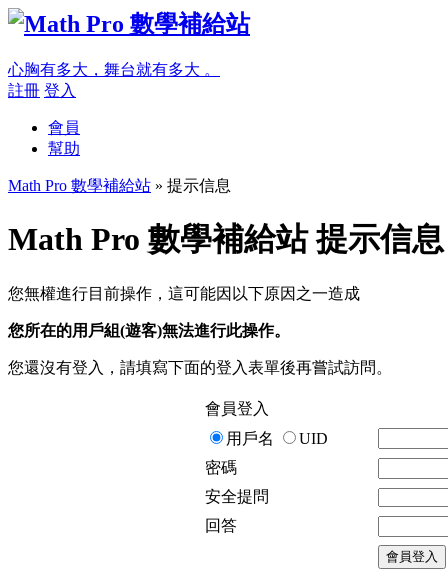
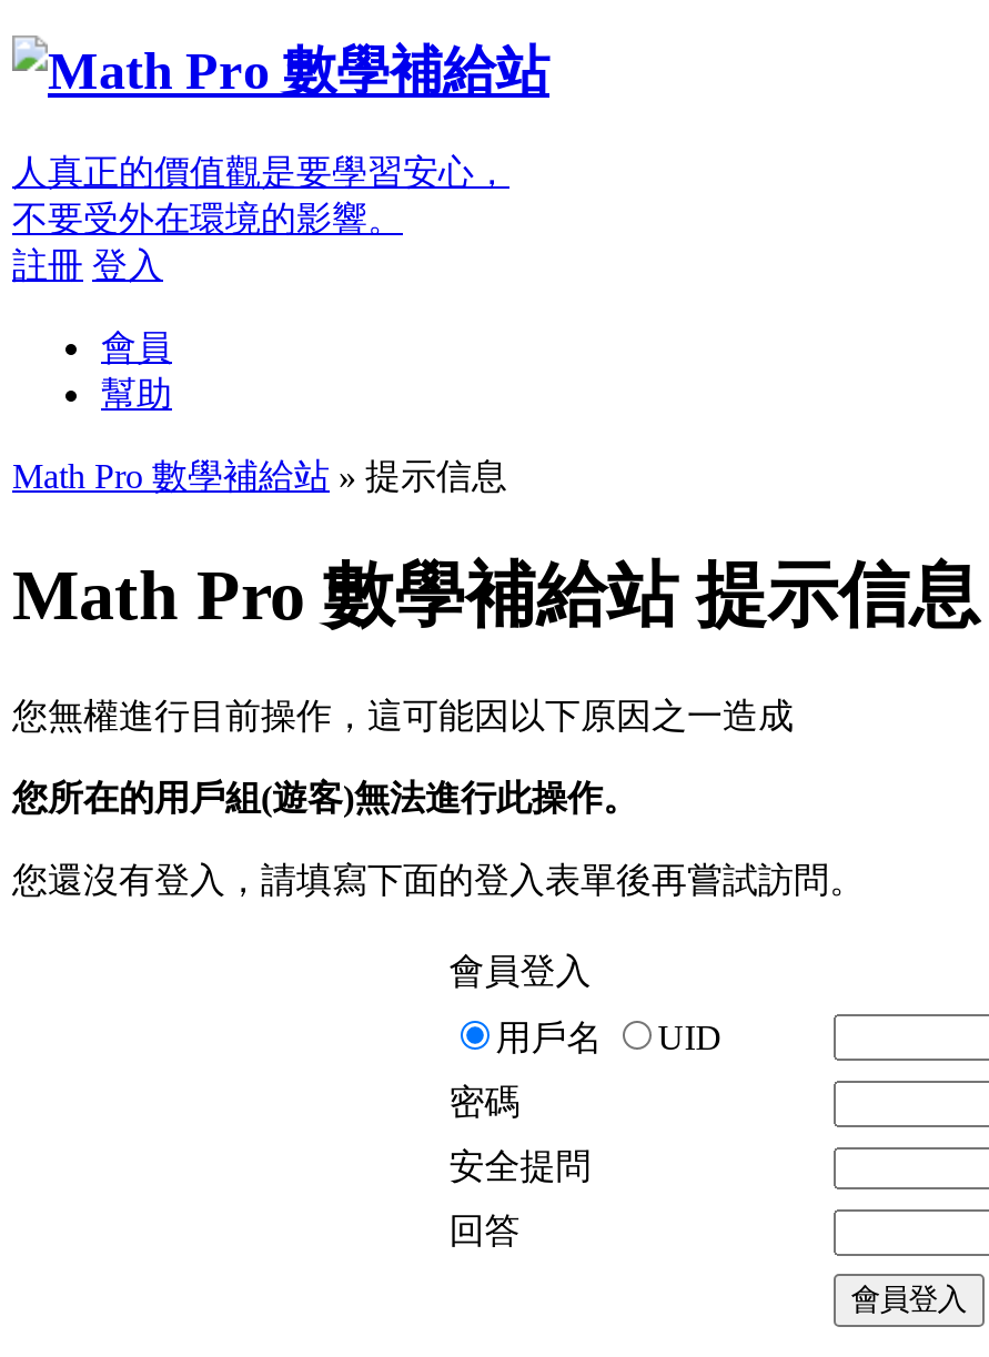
- 心胸有多大，舞台就有多大 。
+ 人真正的價值觀是要學習安心，
+ 不要受外在環境的影響。
